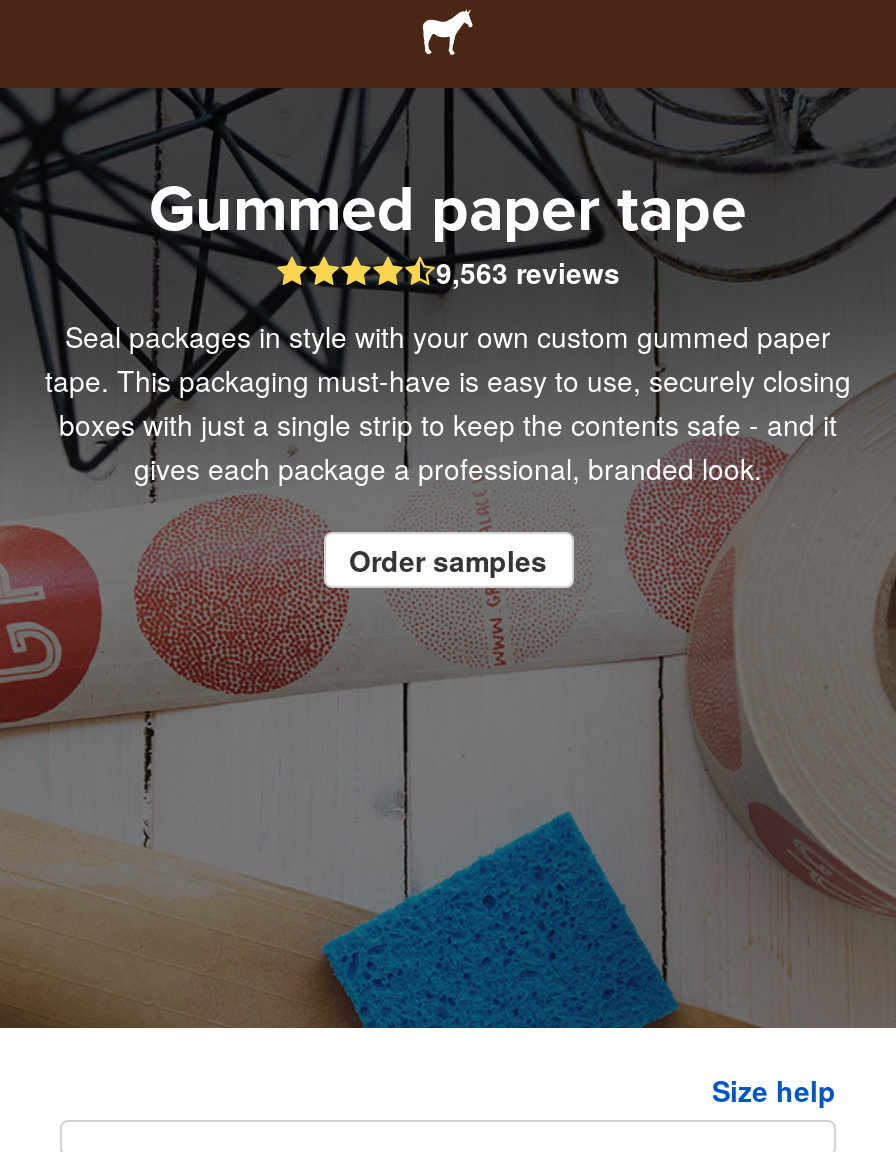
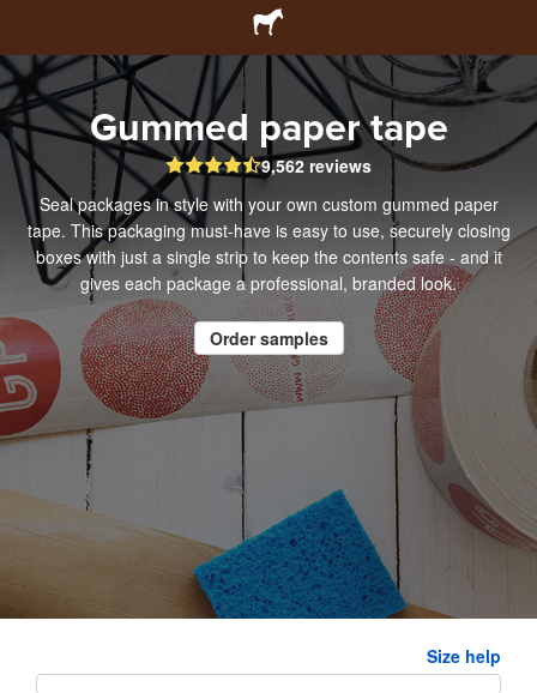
- 9,563 reviews
+ 9,562 reviews
